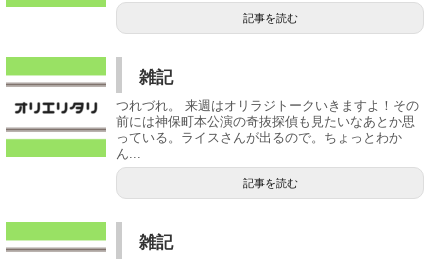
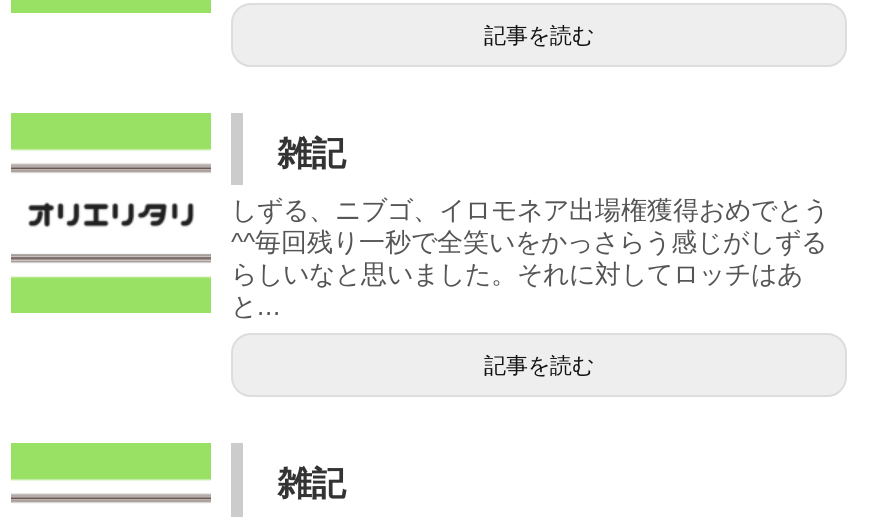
- つれづれ。 来週はオリラジトークいきますよ！その
- 前には神保町本公演の奇抜探偵も見たいなあとか思
- っている。ライスさんが出るので。ちょっとわか
- ん...
+ しずる、ニブゴ、イロモネア出場権獲得おめでとう
+ ^^毎回残り一秒で全笑いをかっさらう感じがしずる
+ らしいなと思いました。それに対してロッチはあ
+ と...
